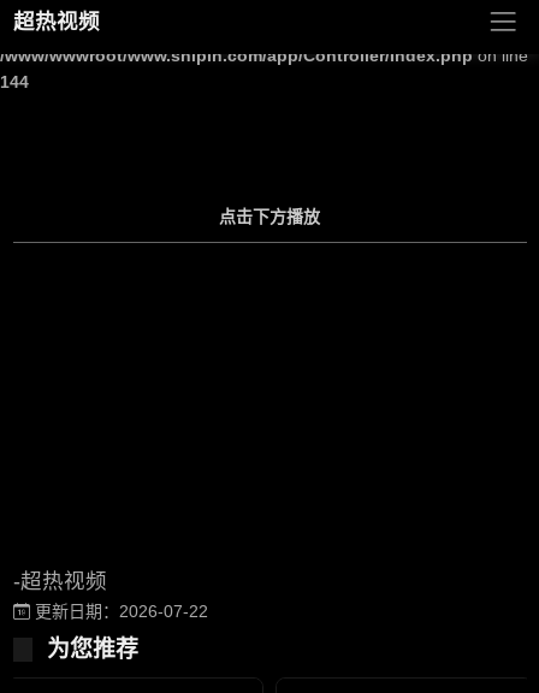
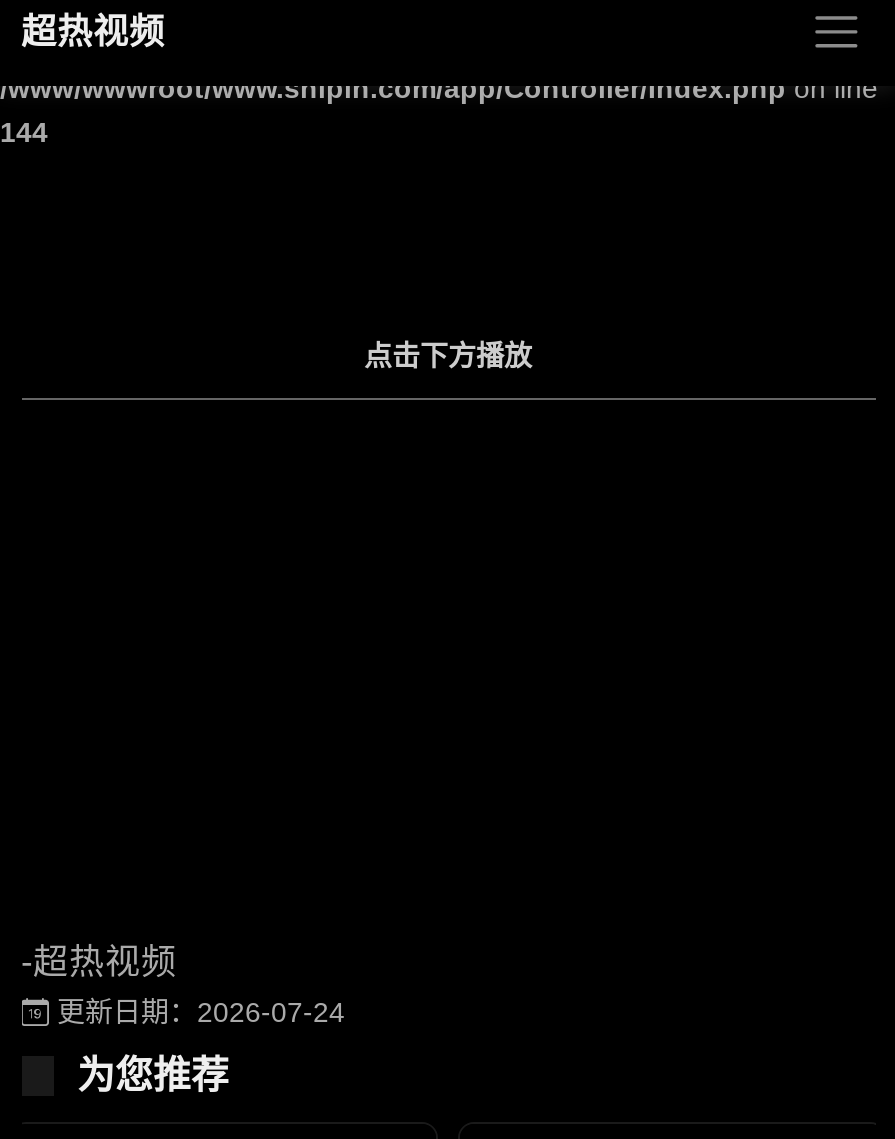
- 更新日期：2026-07-22
+ 更新日期：2026-07-24
